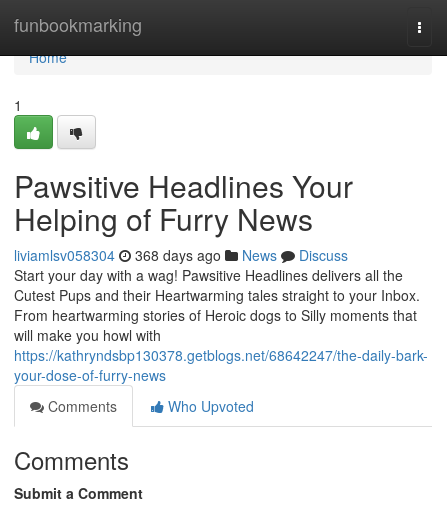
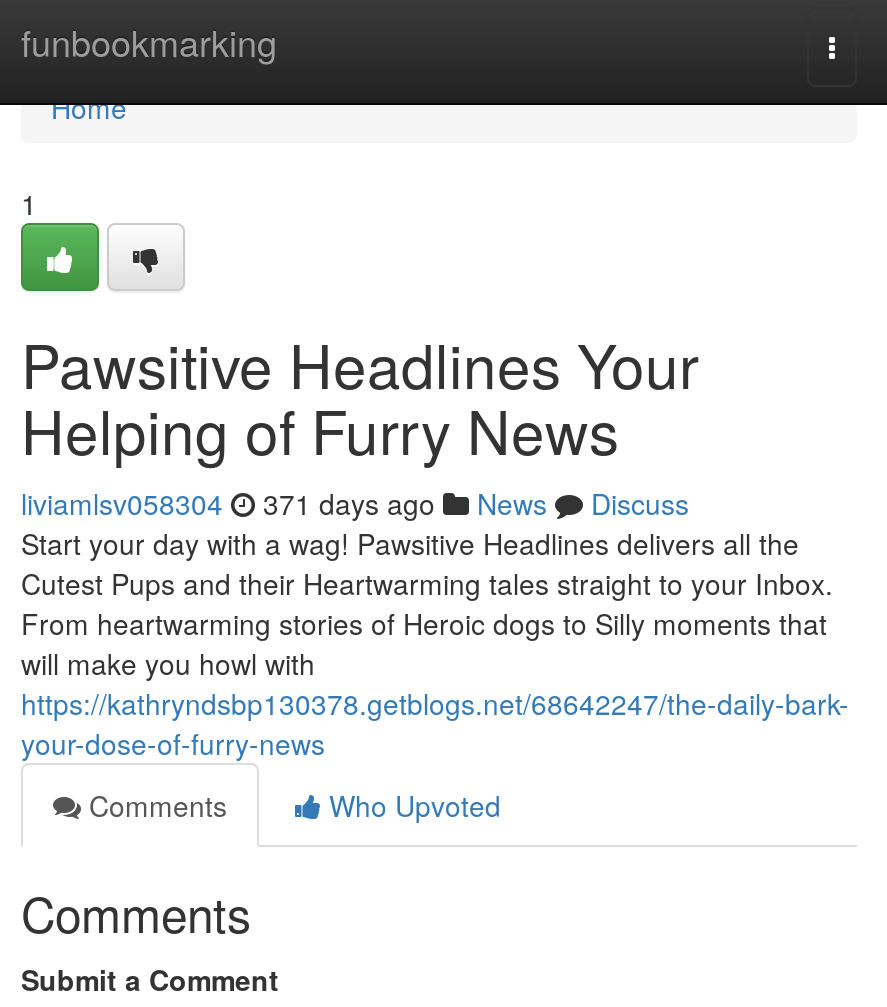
- liviamlsv058304 368 days ago News Discuss
+ liviamlsv058304 371 days ago News Discuss
